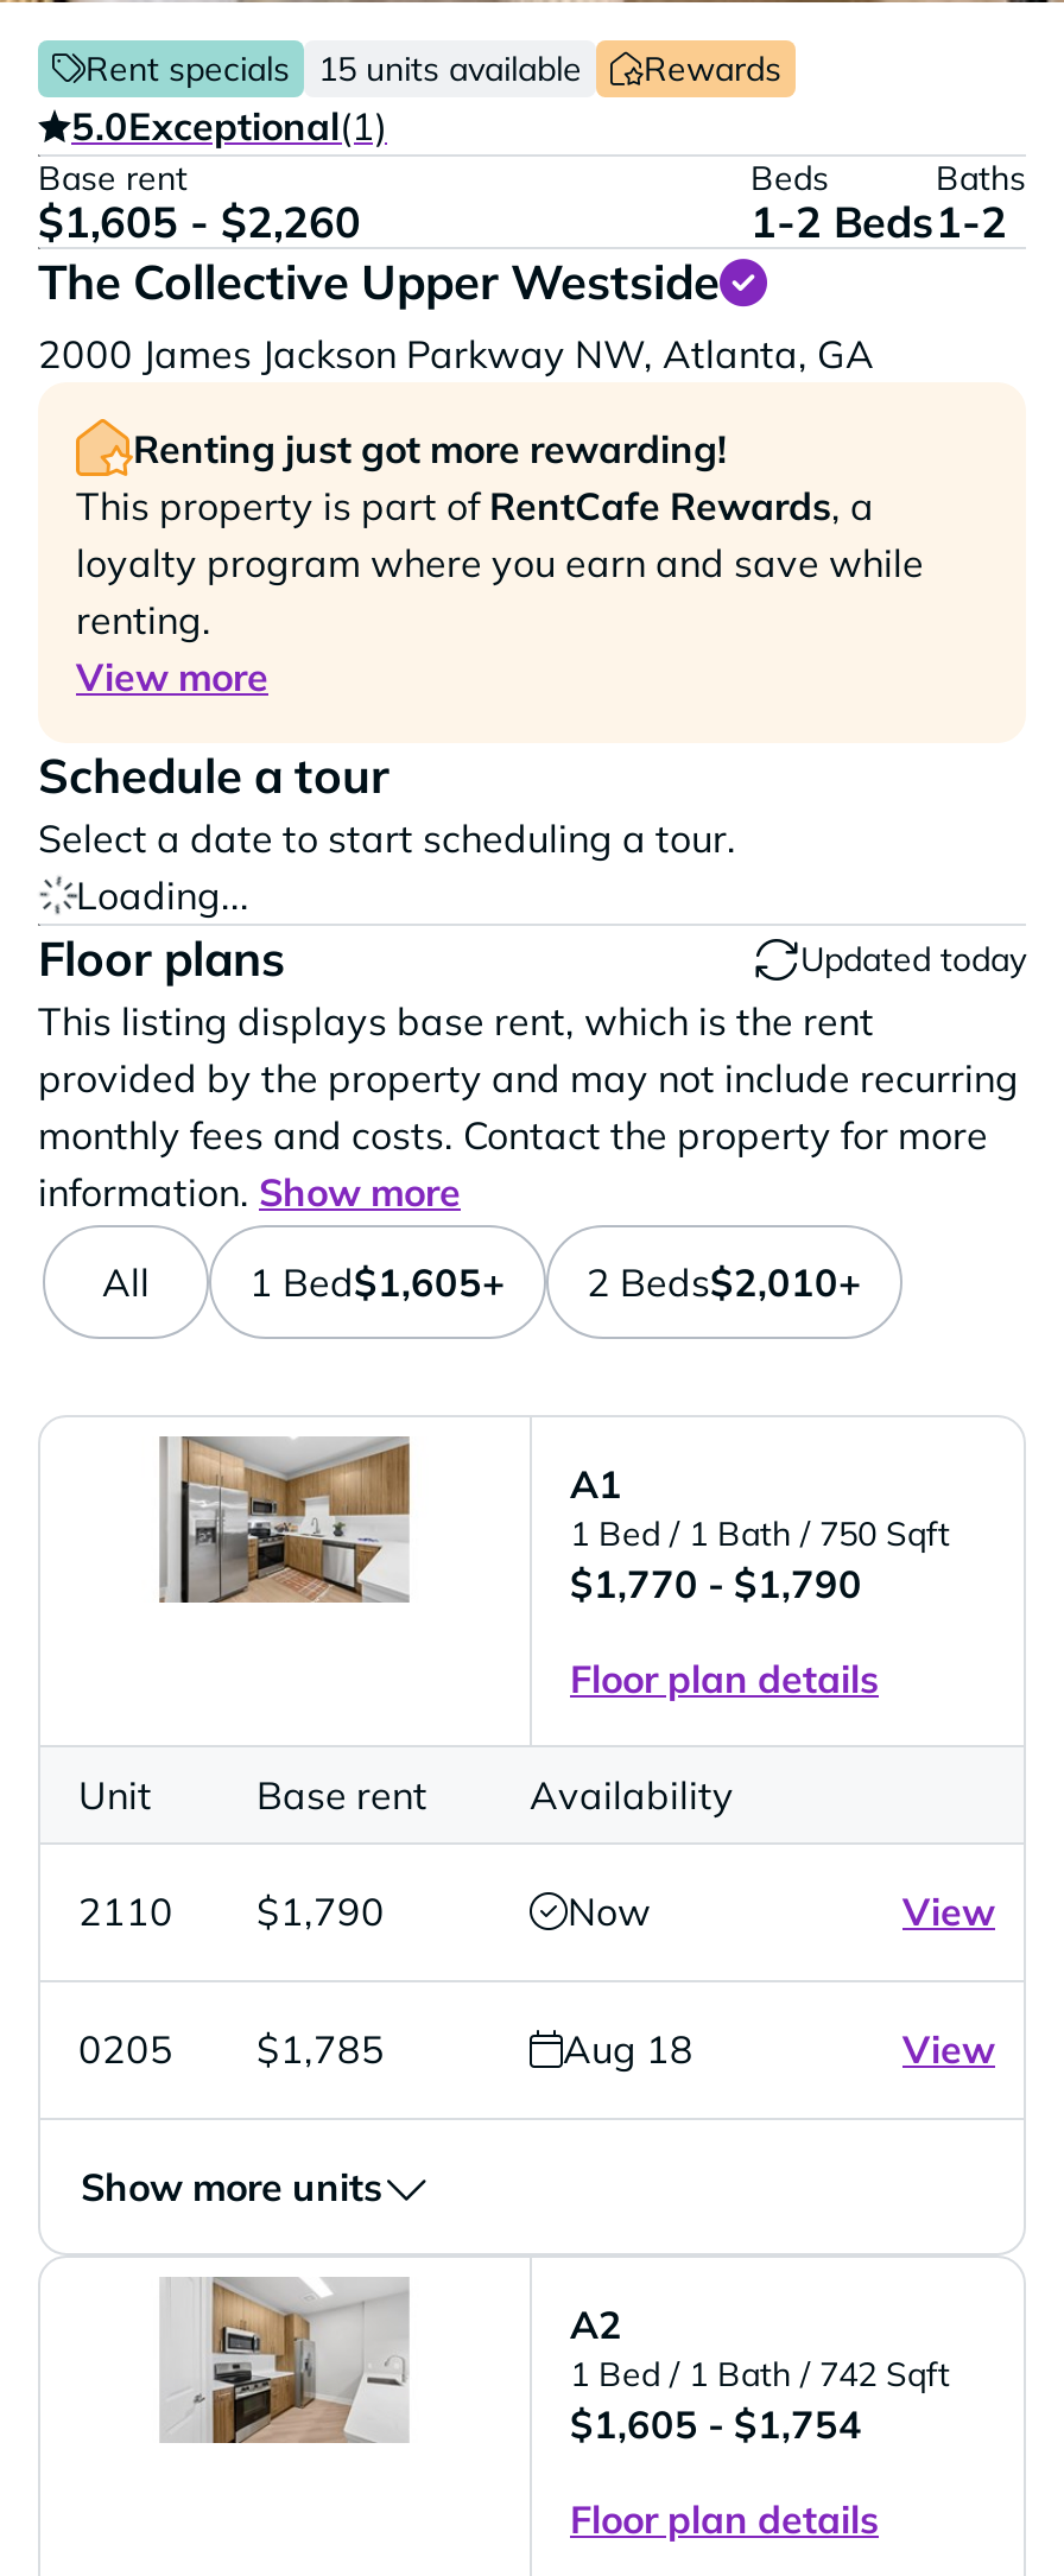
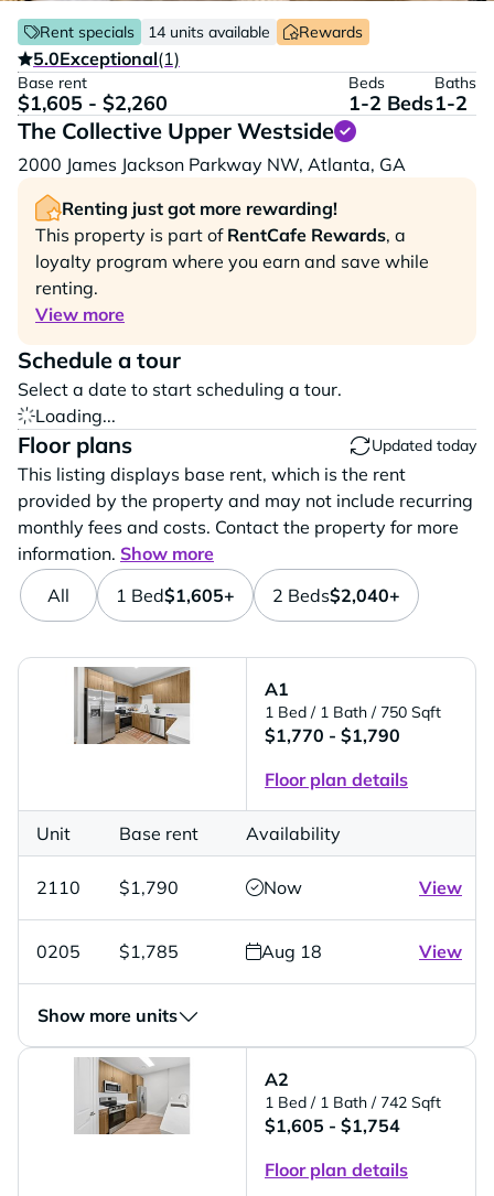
- 15 units available
+ 14 units available

- 1 Bed$1,605+ 2 Beds$2,010+
+ 1 Bed$1,605+ 2 Beds$2,040+
